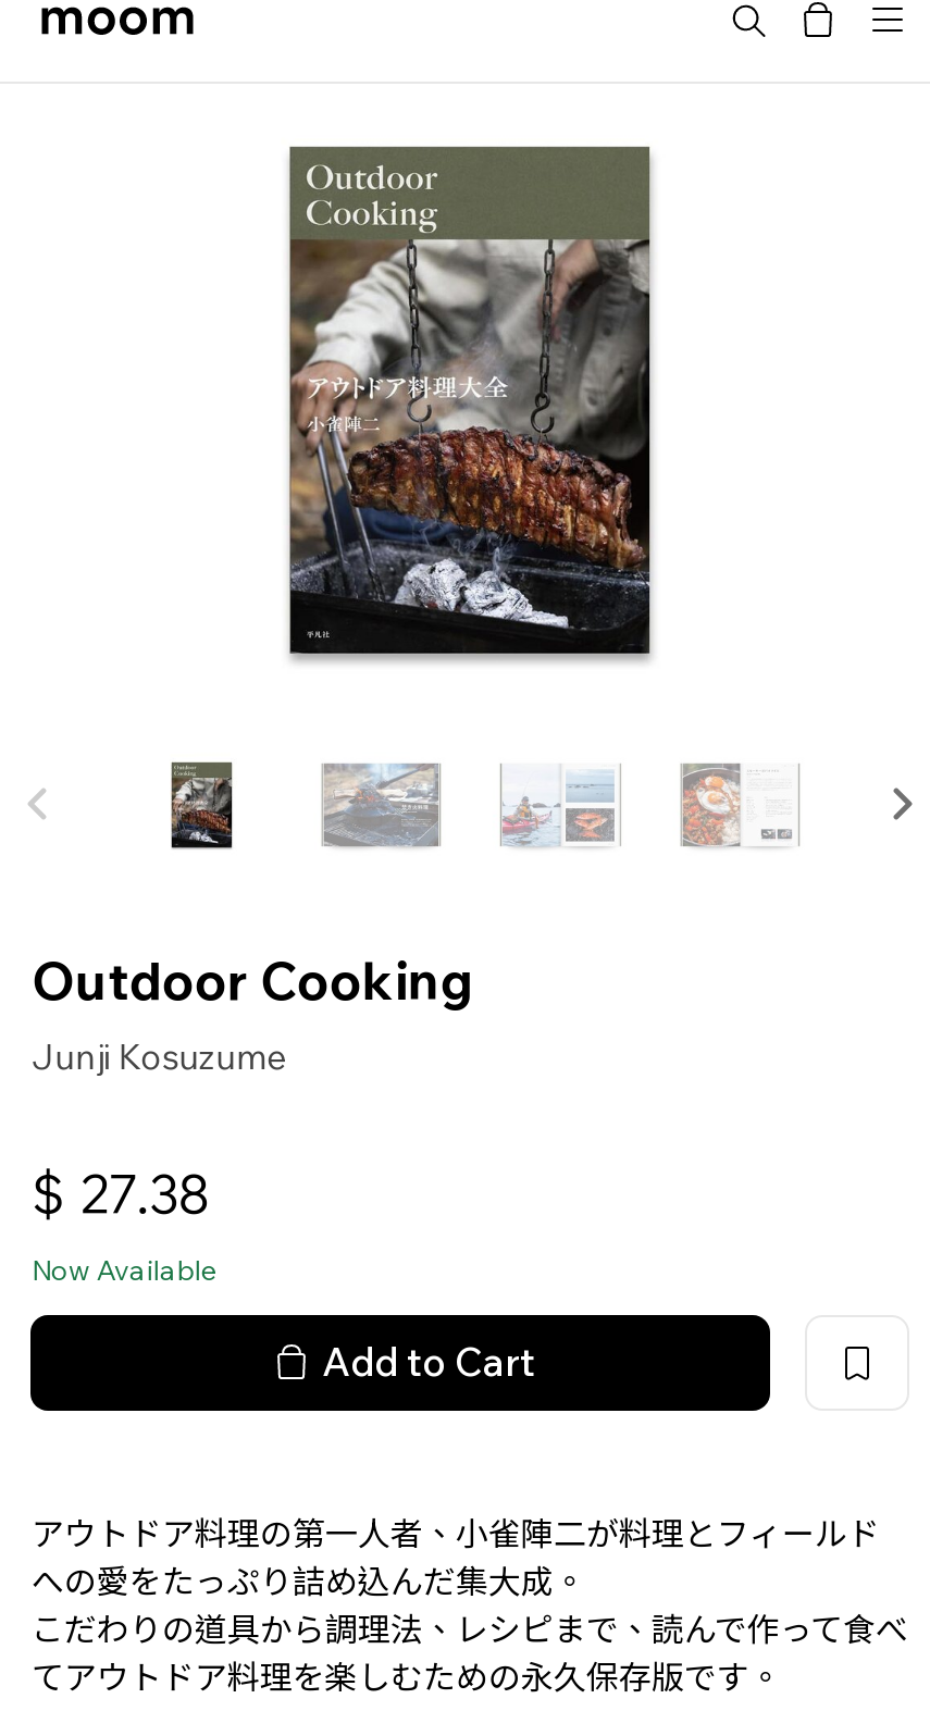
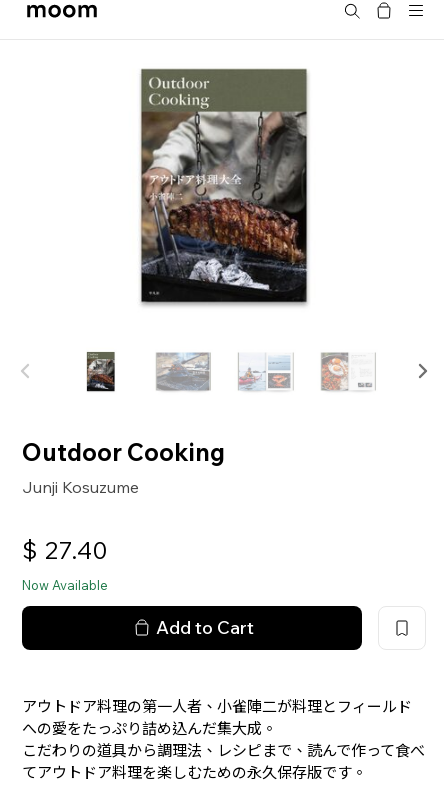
- $ 27.38
+ $ 27.40
